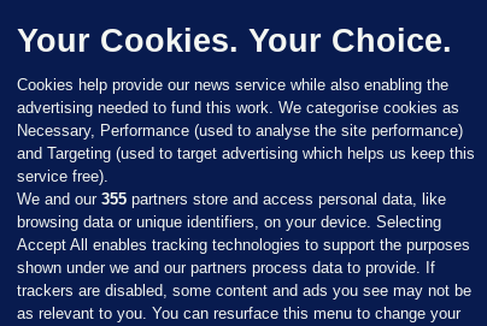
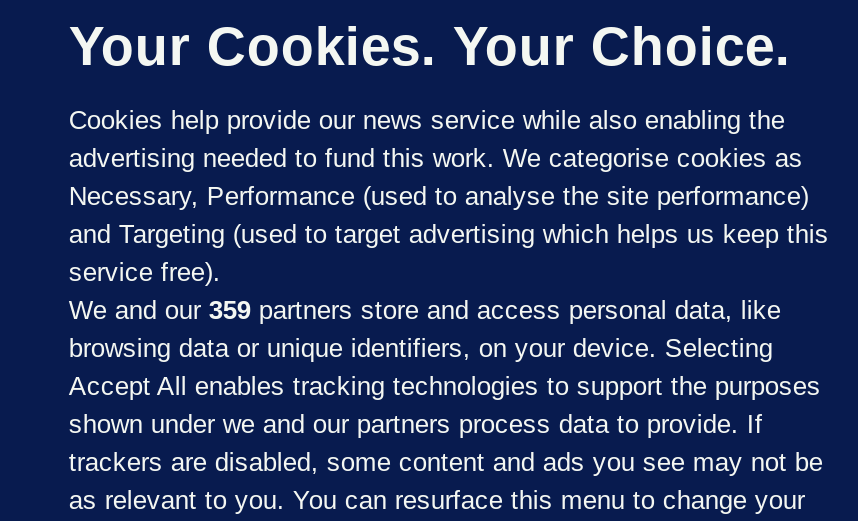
- We and our 355 partners store and access personal data, like
+ We and our 359 partners store and access personal data, like
